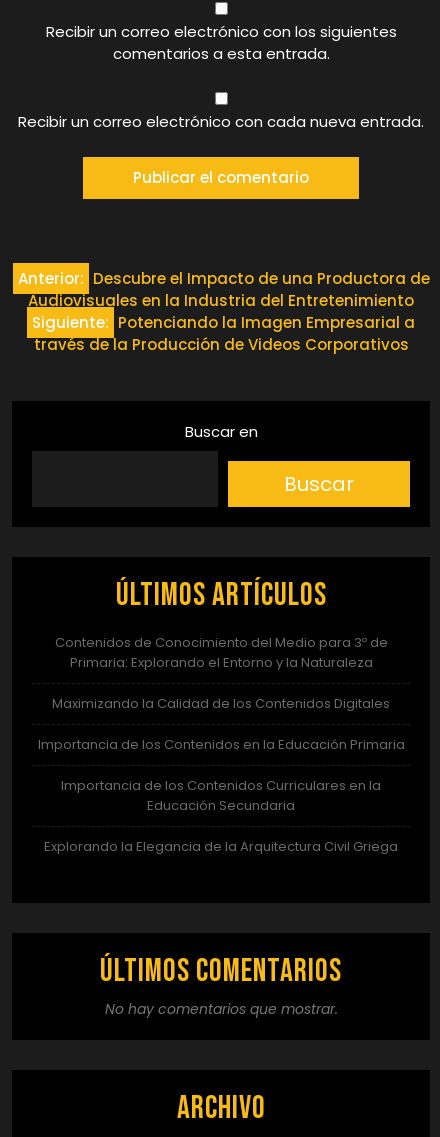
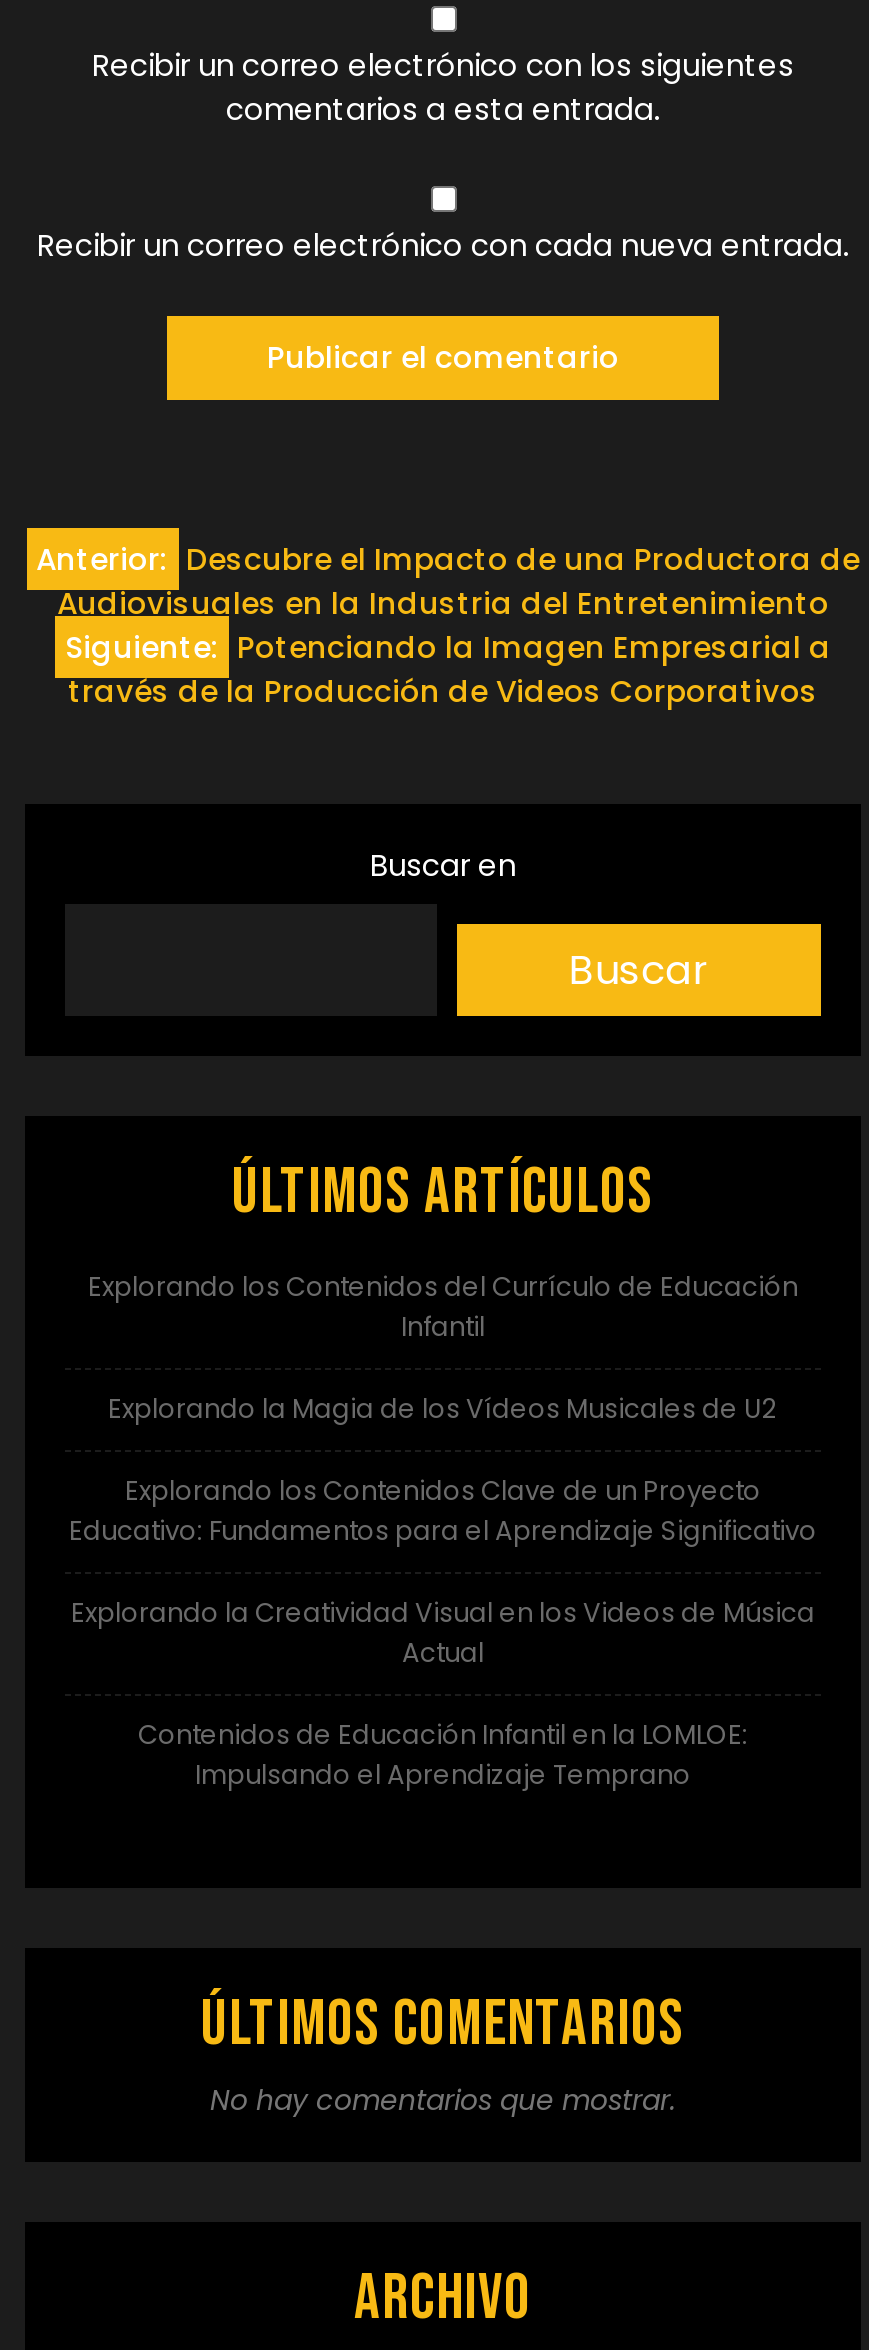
- Contenidos de Conocimiento del Medio para 3º de
- Primaria: Explorando el Entorno y la Naturaleza
+ Explorando los Contenidos del Currículo de Educación
+ Infantil

- Maximizando la Calidad de los Contenidos Digitales
+ Explorando la Magia de los Vídeos Musicales de U2

- Importancia de los Contenidos en la Educación Primaria
+ Explorando los Contenidos Clave de un Proyecto
+ Educativo: Fundamentos para el Aprendizaje Significativo

- Importancia de los Contenidos Curriculares en la
- Educación Secundaria
+ Explorando la Creatividad Visual en los Videos de Música
+ Actual

- Explorando la Elegancia de la Arquitectura Civil Griega
+ Contenidos de Educación Infantil en la LOMLOE:
+ Impulsando el Aprendizaje Temprano
